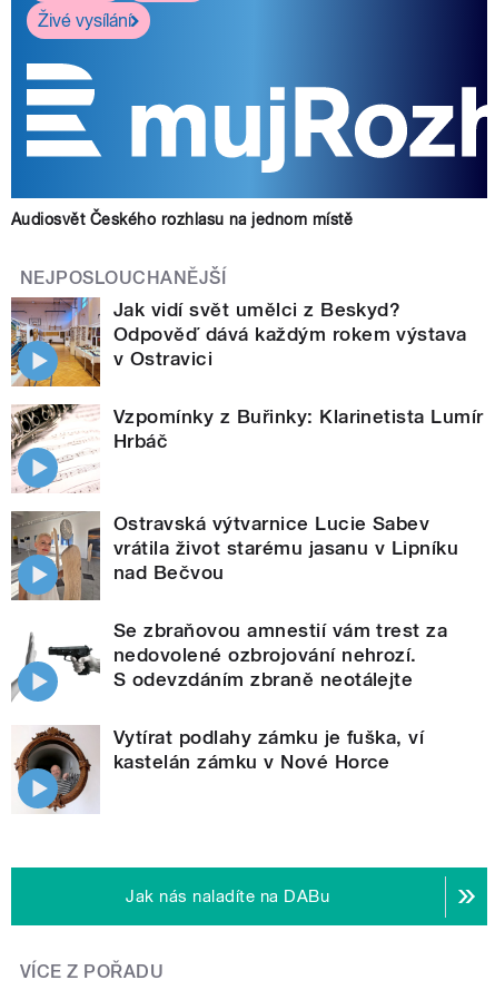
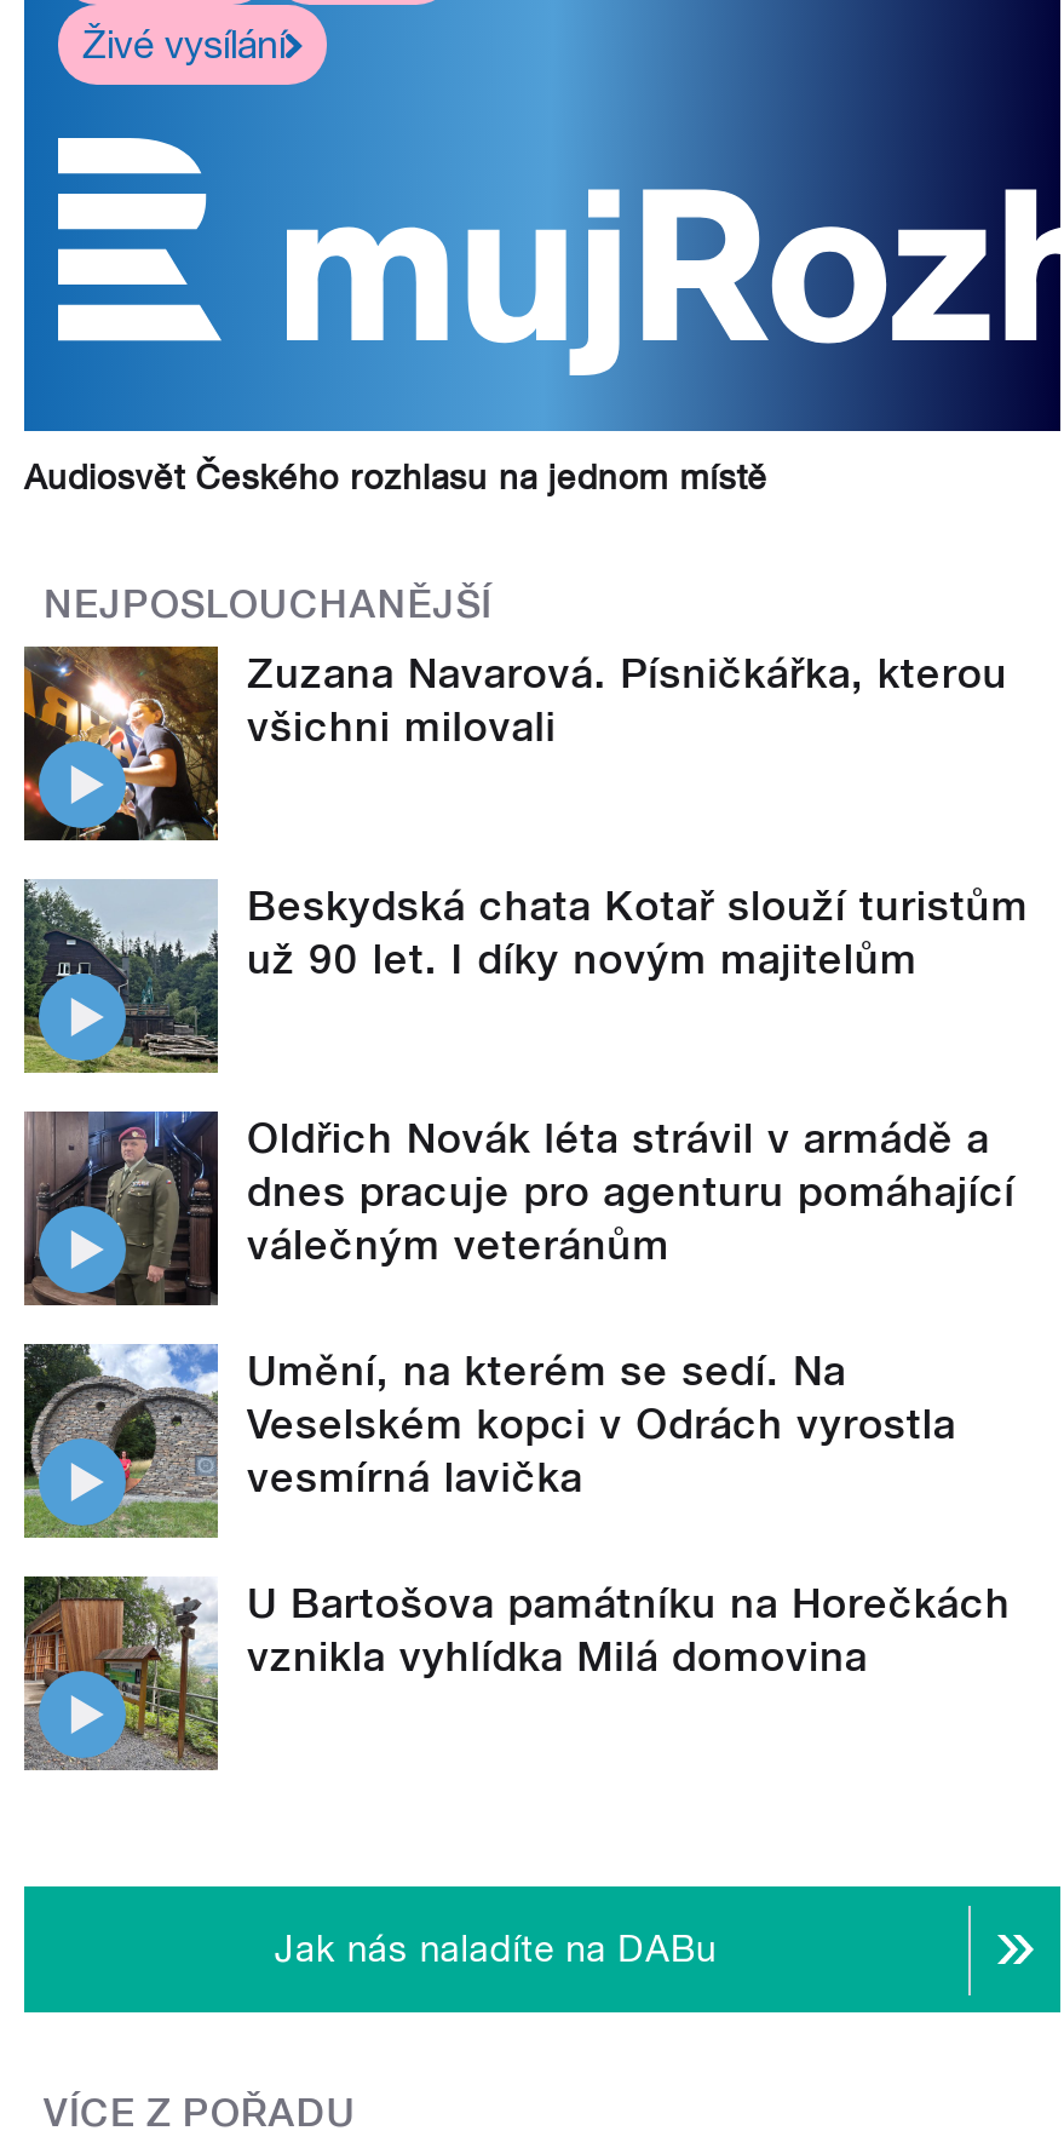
- [image]
- Jak vidí svět umělci z Beskyd?
- Odpověď dává každým rokem výstava
- v Ostravici
+ [image]
+ Zuzana Navarová. Písničkářka, kterou
+ všichni milovali

- [image]
- Vzpomínky z Buřinky: Klarinetista Lumír
- Hrbáč
+ [image]
+ Beskydská chata Kotař slouží turistům
+ už 90 let. I díky novým majitelům

- [image]
- Ostravská výtvarnice Lucie Sabev
- vrátila život starému jasanu v Lipníku
- nad Bečvou
+ [image]
+ Oldřich Novák léta strávil v armádě a
+ dnes pracuje pro agenturu pomáhající
+ válečným veteránům

- [image]
- Se zbraňovou amnestií vám trest za
- nedovolené ozbrojování nehrozí.
- S odevzdáním zbraně neotálejte
+ [image]
+ Umění, na kterém se sedí. Na
+ Veselském kopci v Odrách vyrostla
+ vesmírná lavička

- [image]
- Vytírat podlahy zámku je fuška, ví
- kastelán zámku v Nové Horce
+ [image]
+ U Bartošova památníku na Horečkách
+ vznikla vyhlídka Milá domovina
